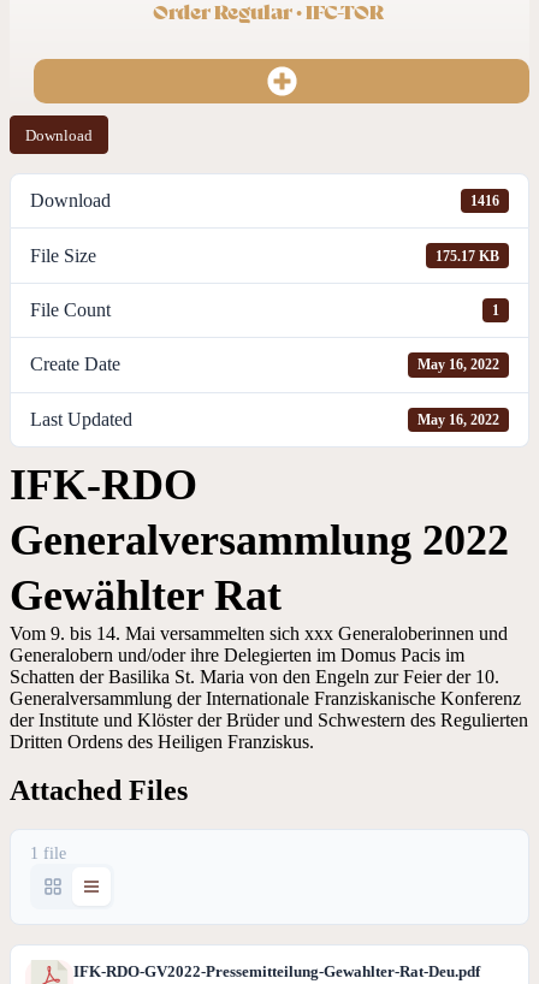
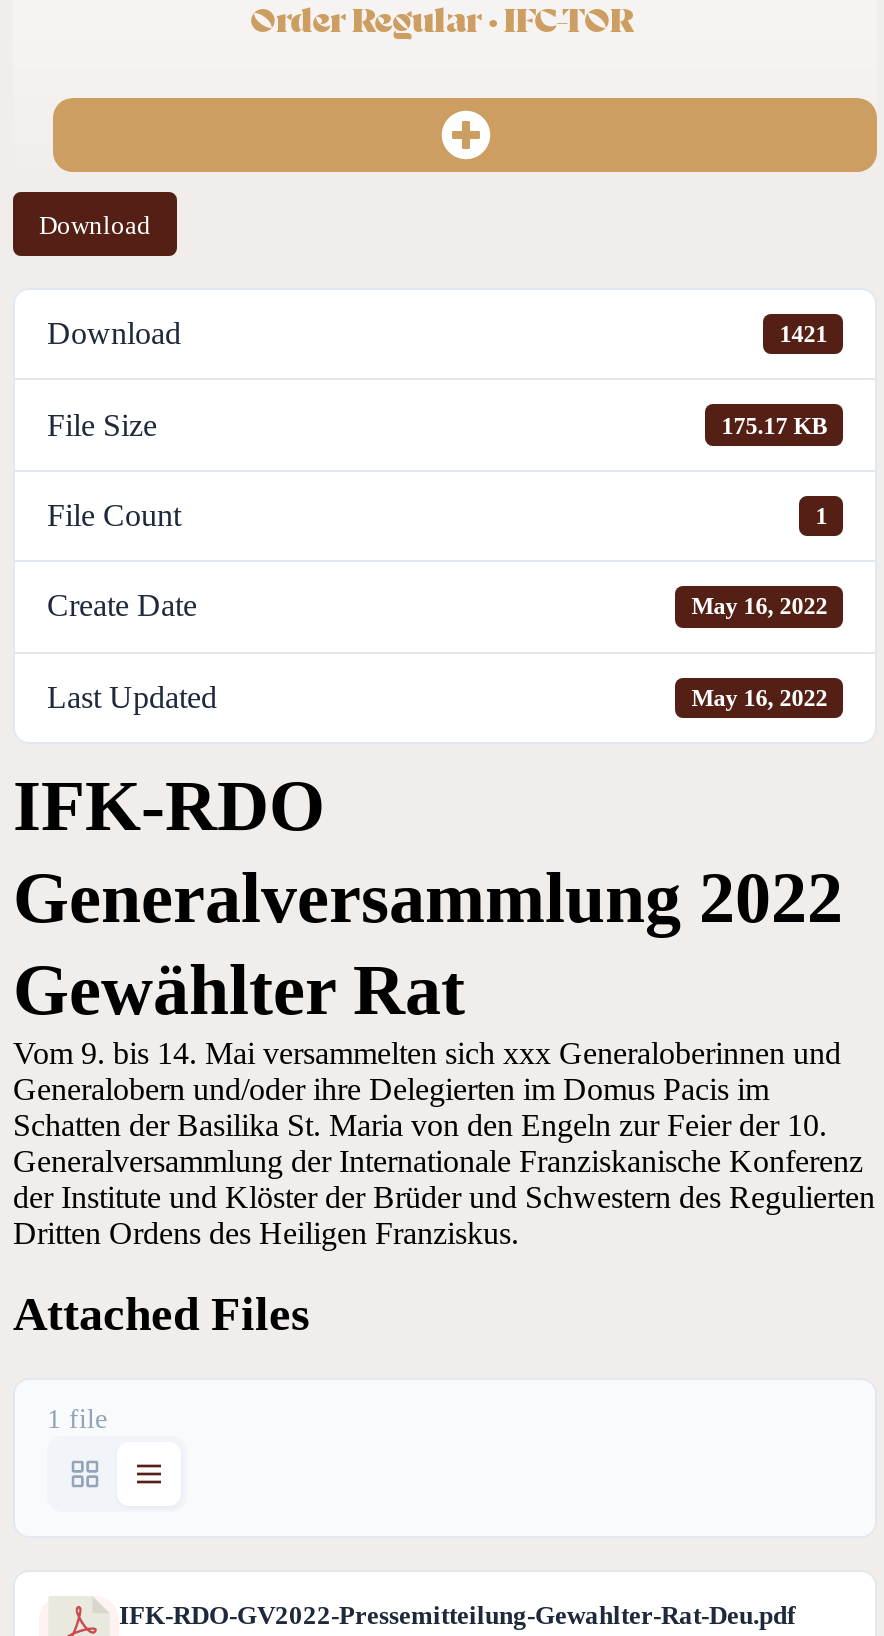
- 1416
+ 1421
